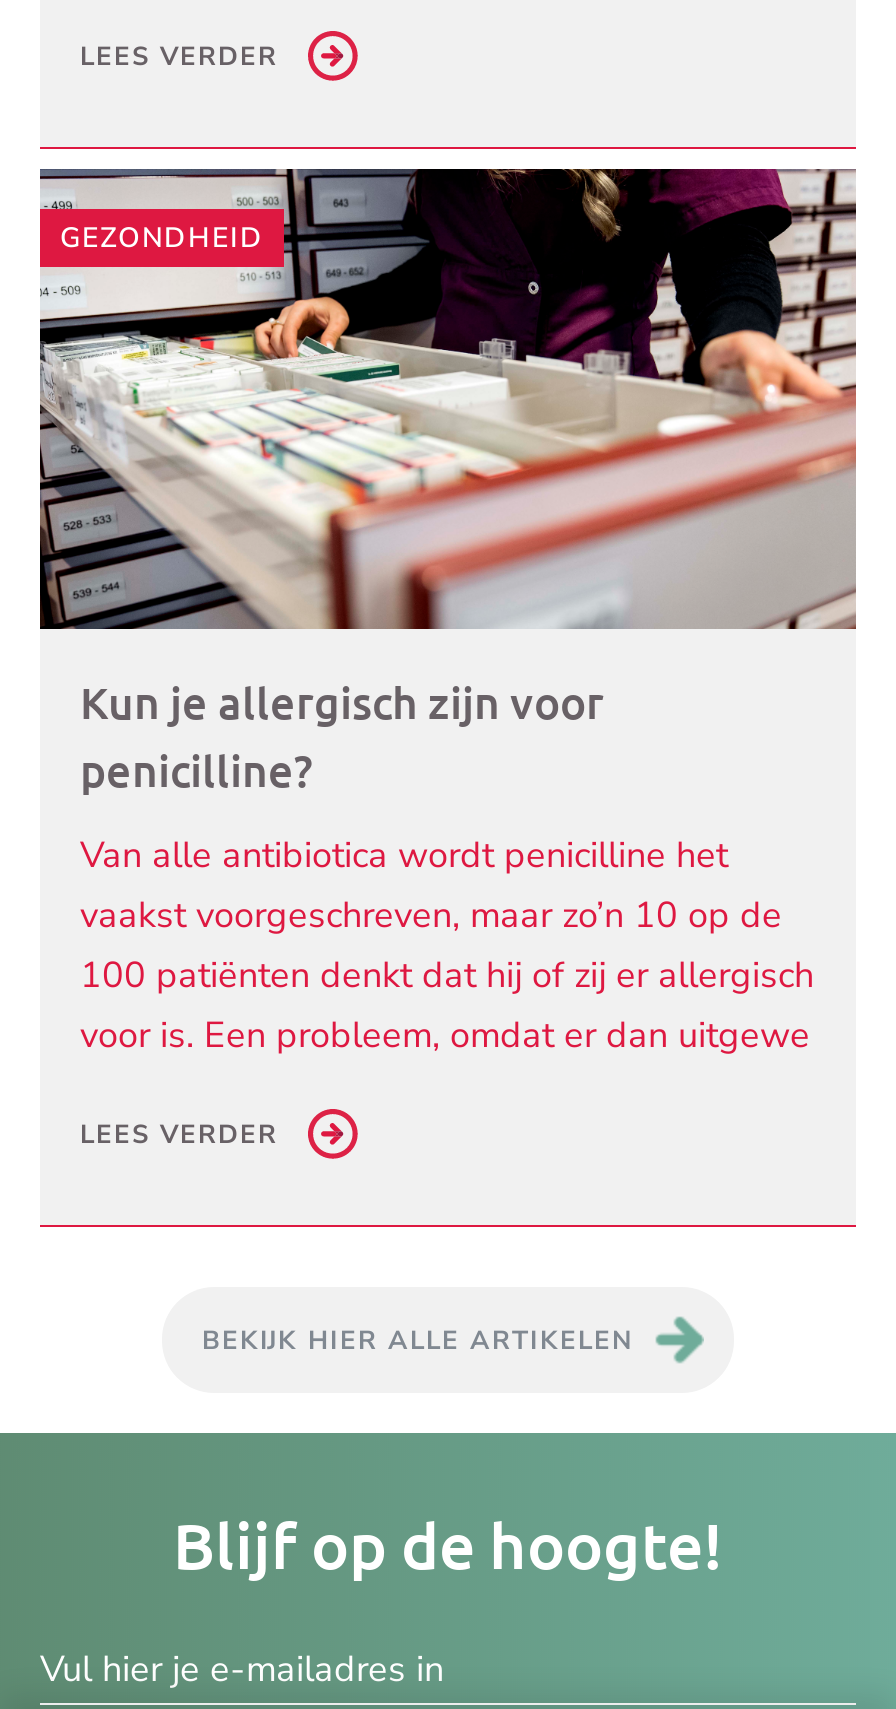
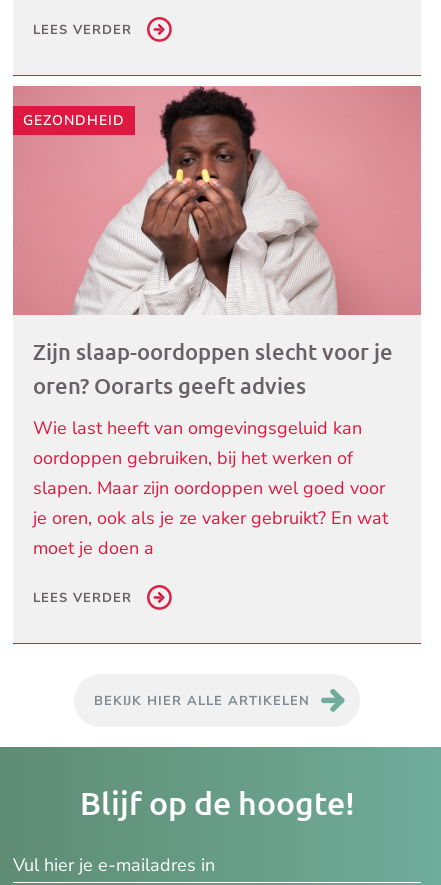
- [image]
- Kun je allergisch zijn voor
- penicilline?
+ [image]
+ Zijn slaap-oordoppen slecht voor je
+ oren? Oorarts geeft advies

- Van alle antibiotica wordt penicilline het
- vaakst voorgeschreven, maar zo’n 10 op de
- 100 patiënten denkt dat hij of zij er allergisch
- voor is. Een probleem, omdat er dan uitgewe
+ Wie last heeft van omgevingsgeluid kan
+ oordoppen gebruiken, bij het werken of
+ slapen. Maar zijn oordoppen wel goed voor
+ je oren, ook als je ze vaker gebruikt? En wat
+ moet je doen a
